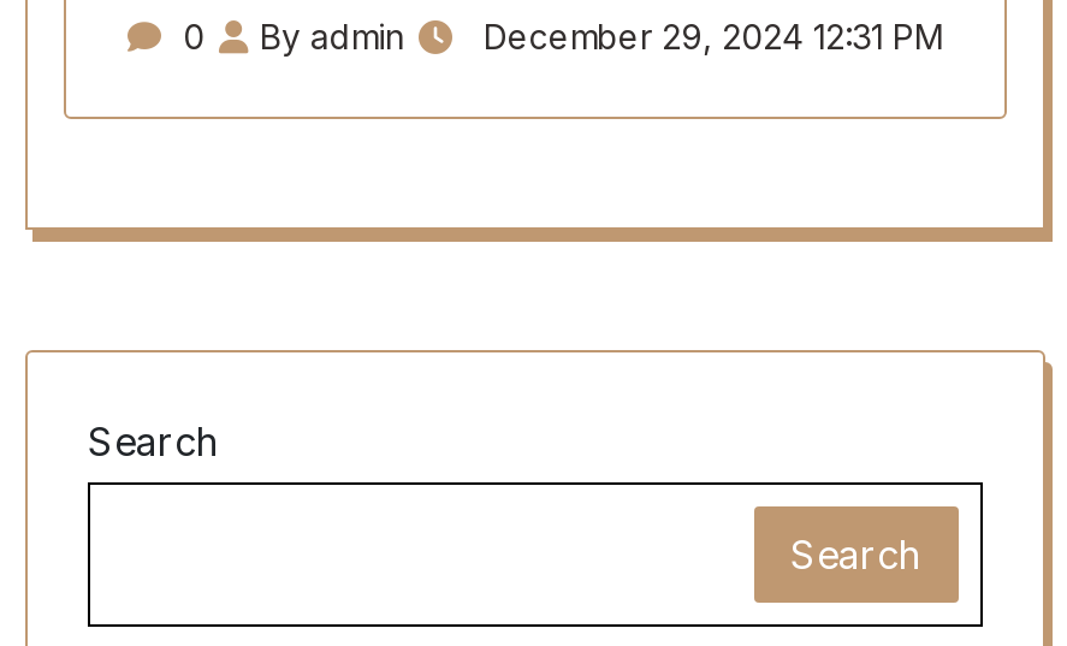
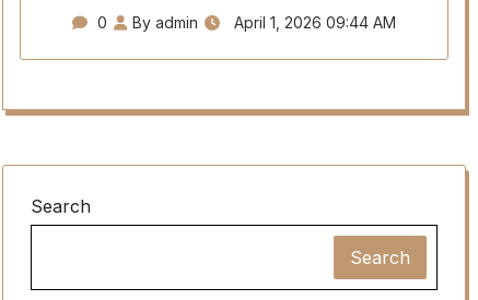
- 0 By admin December 29, 2024 12:31 PM
+ 0 By admin April 1, 2026 09:44 AM
